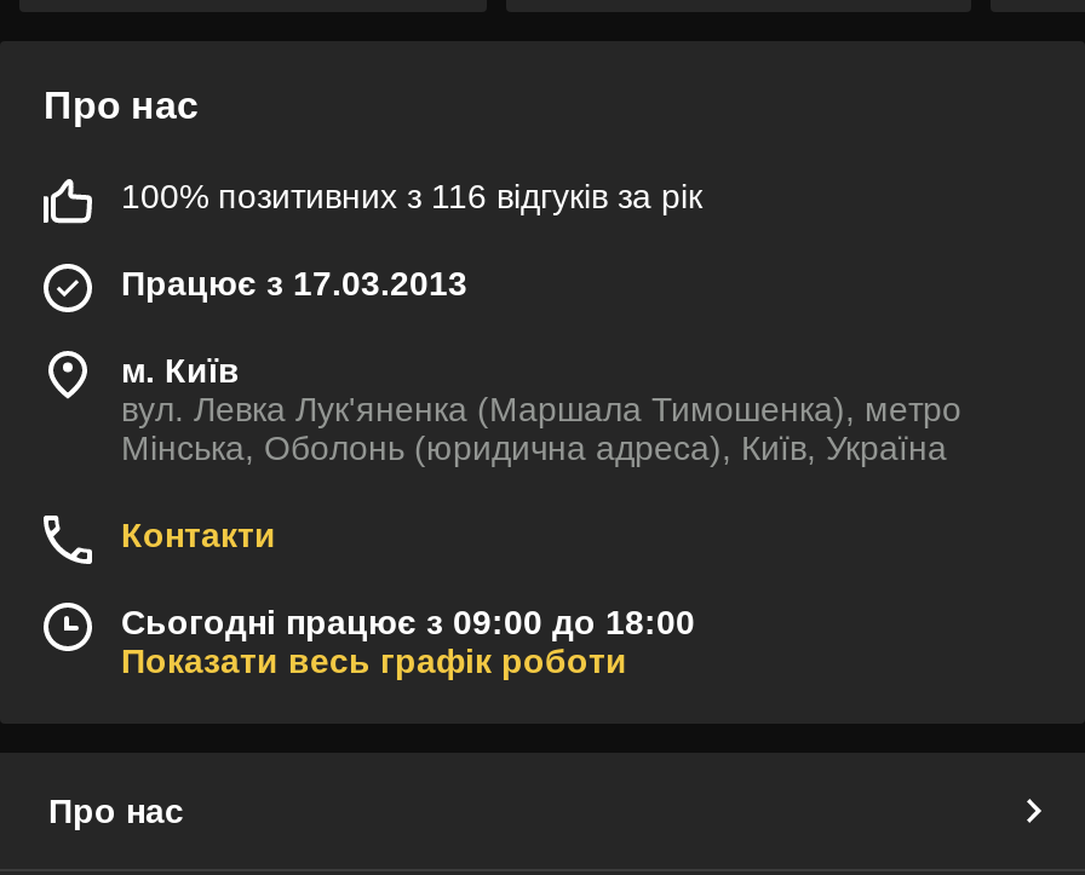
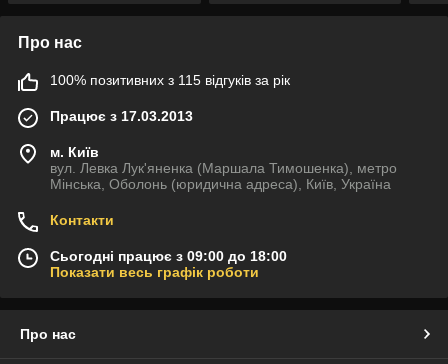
- 100% позитивних з 116 відгуків за рік
+ 100% позитивних з 115 відгуків за рік
